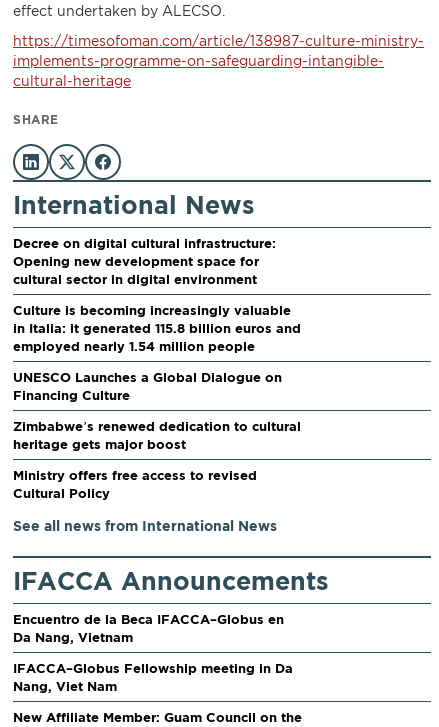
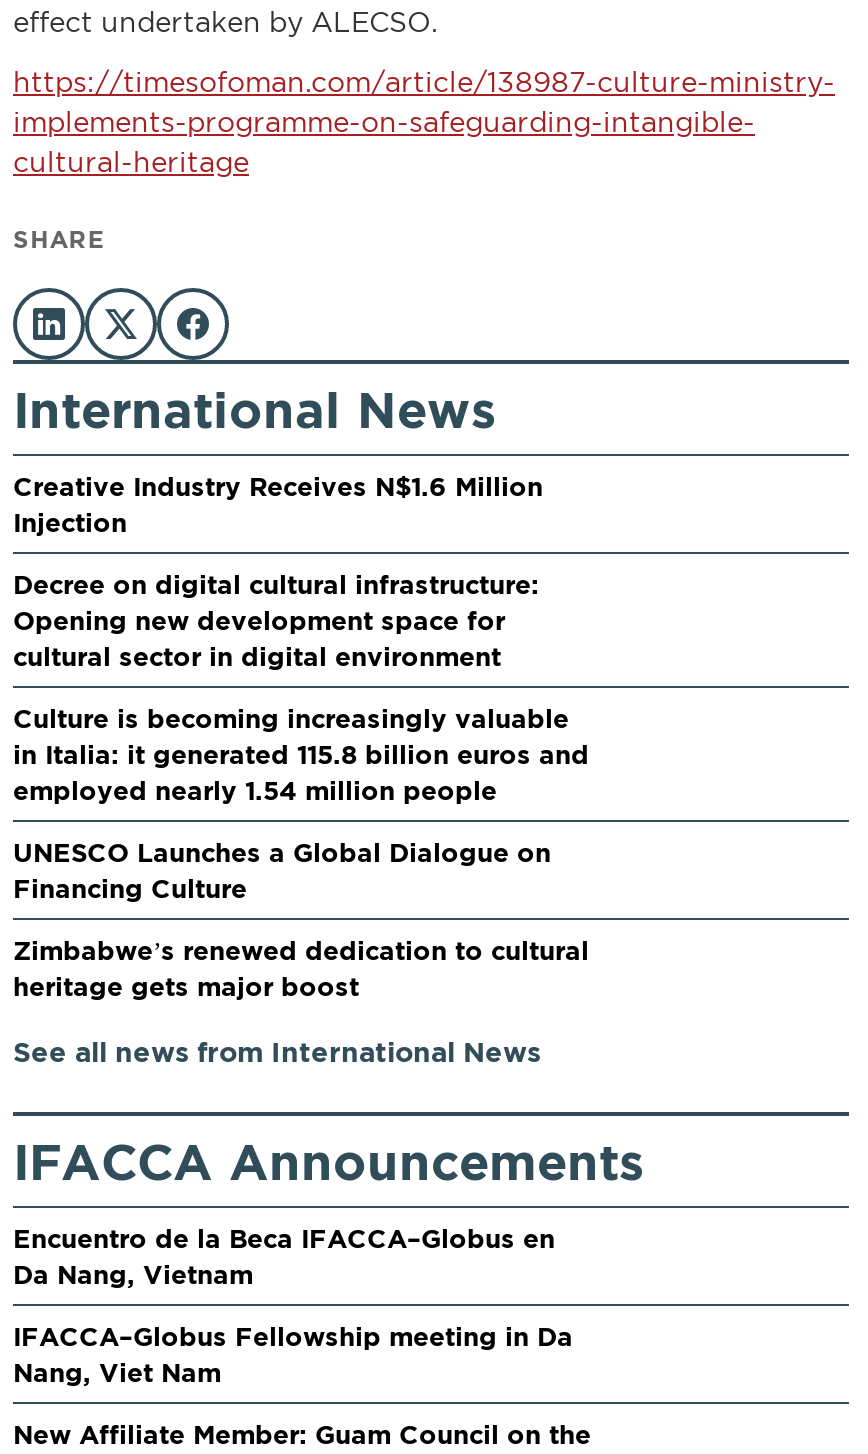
+ Creative Industry Receives N$1.6 Million
+ Injection

moved down: Decree on digital cultural infrastructure: | Opening new development space for | cultural sector in digital environment | ... | Zimbabwe’s renewed dedication to cultural | heritage gets major boost

- Ministry offers free access to revised
- Cultural Policy
